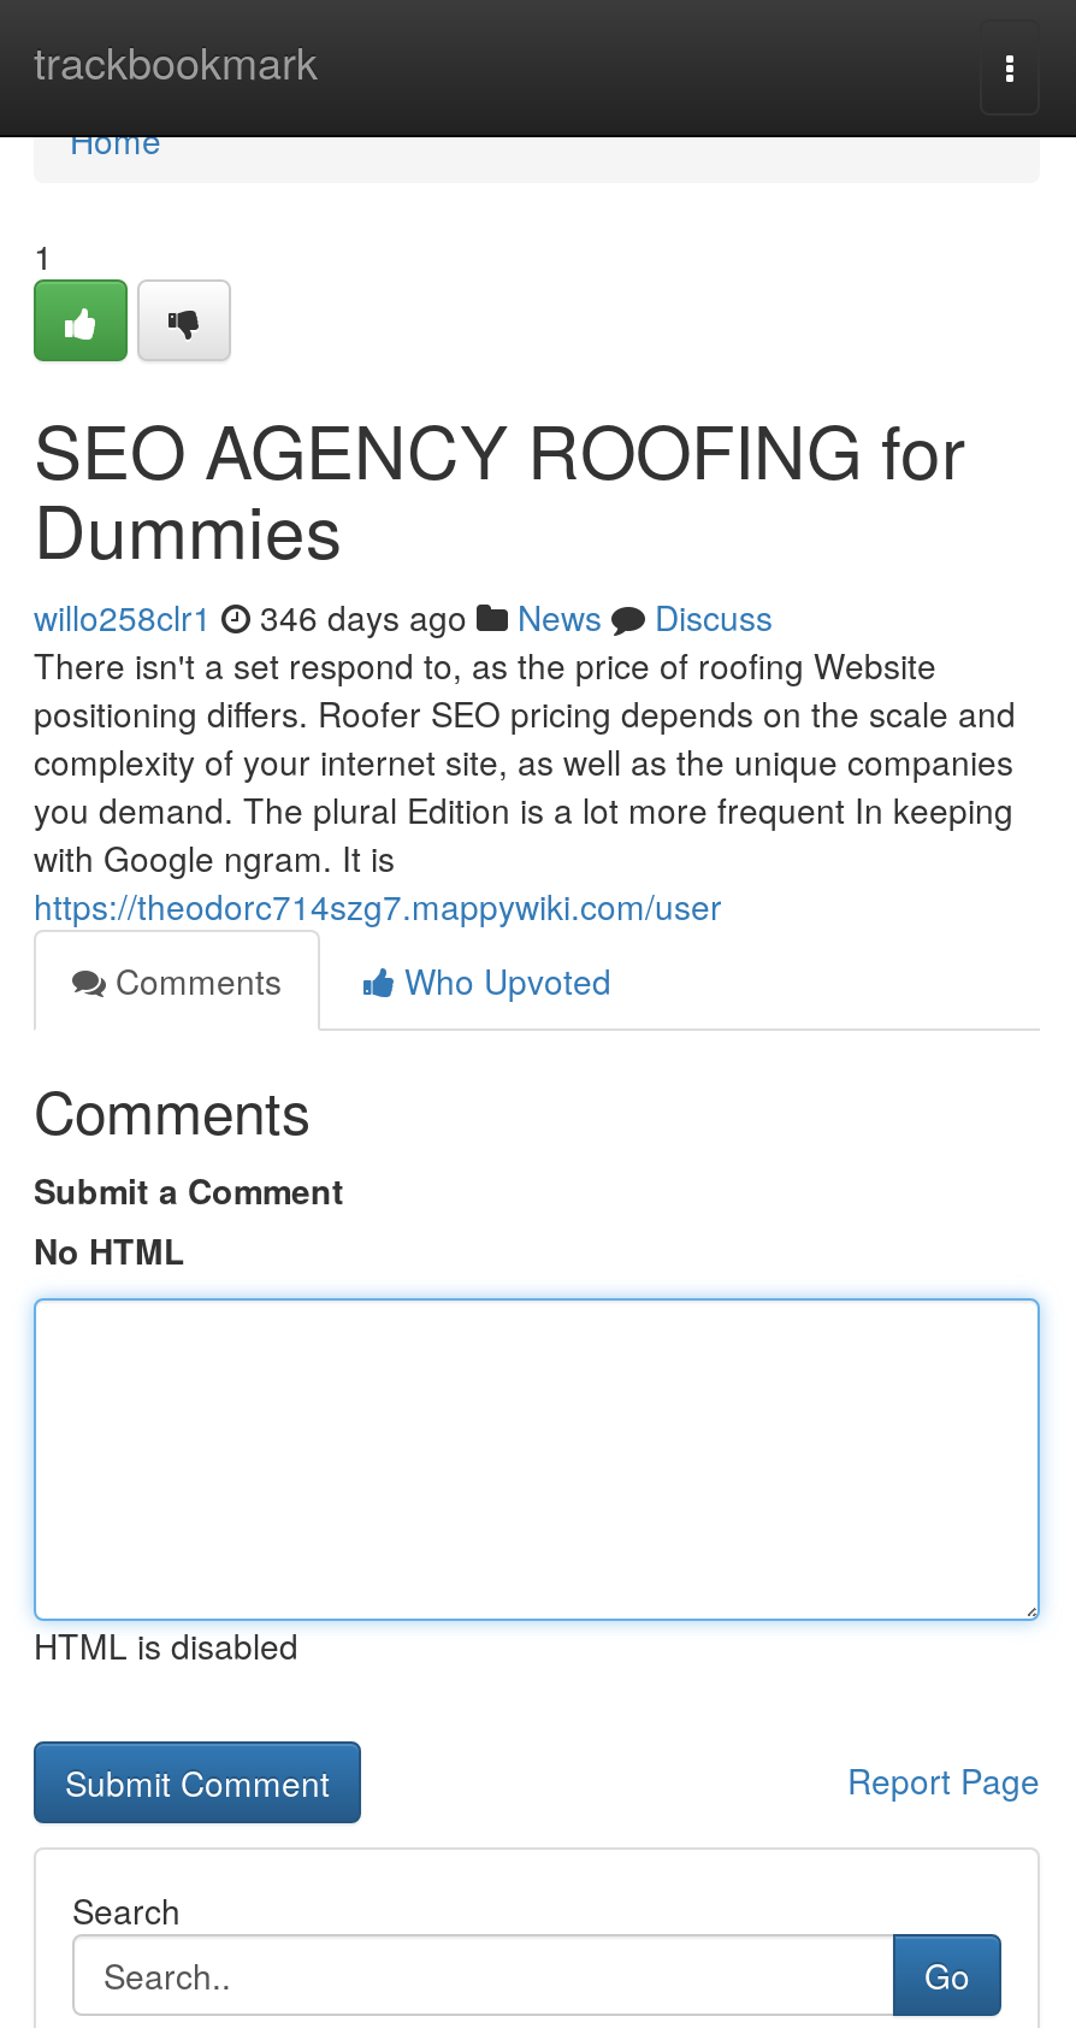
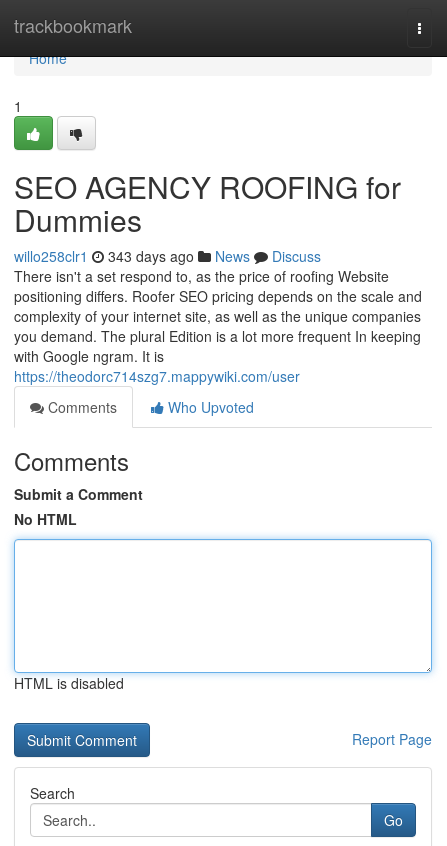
- willo258clr1 346 days ago News Discuss
+ willo258clr1 343 days ago News Discuss
